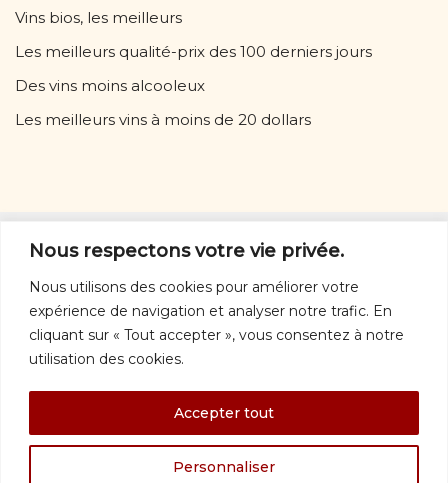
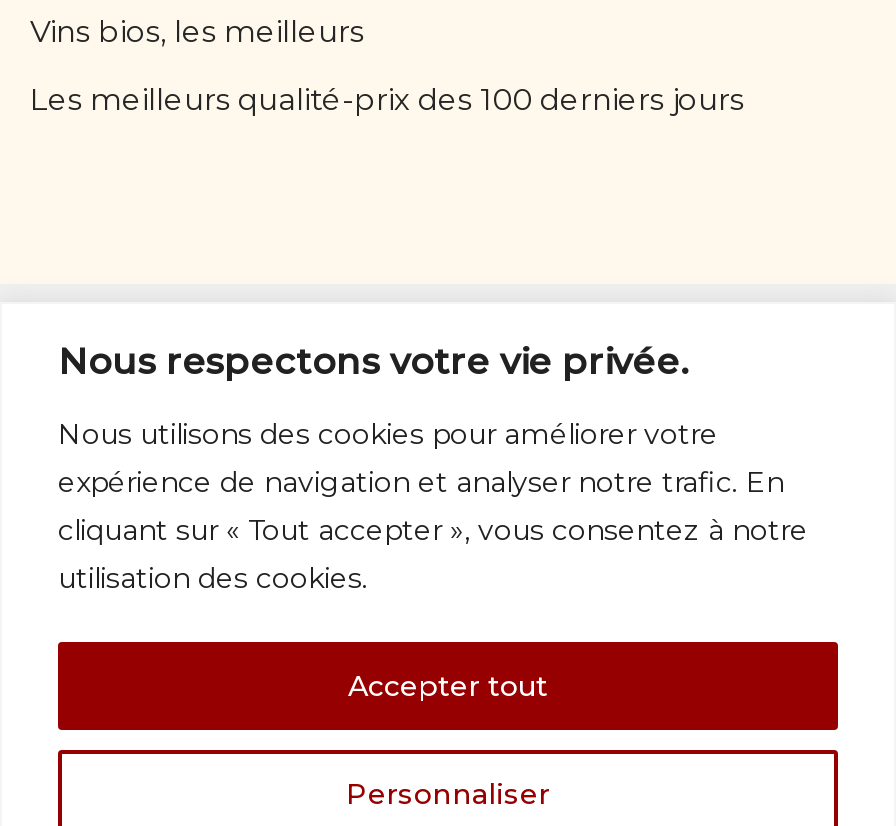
- Des vins moins alcooleux
- Les meilleurs vins à moins de 20 dollars
